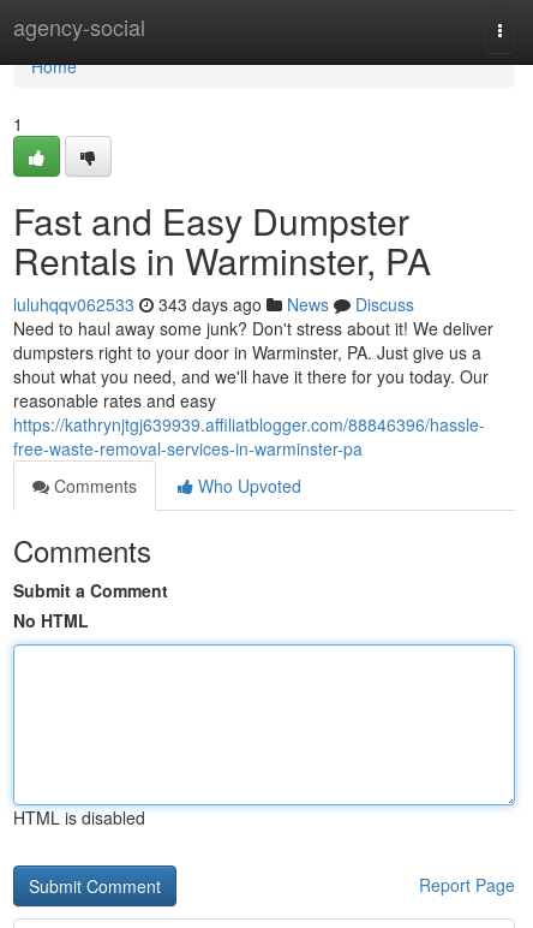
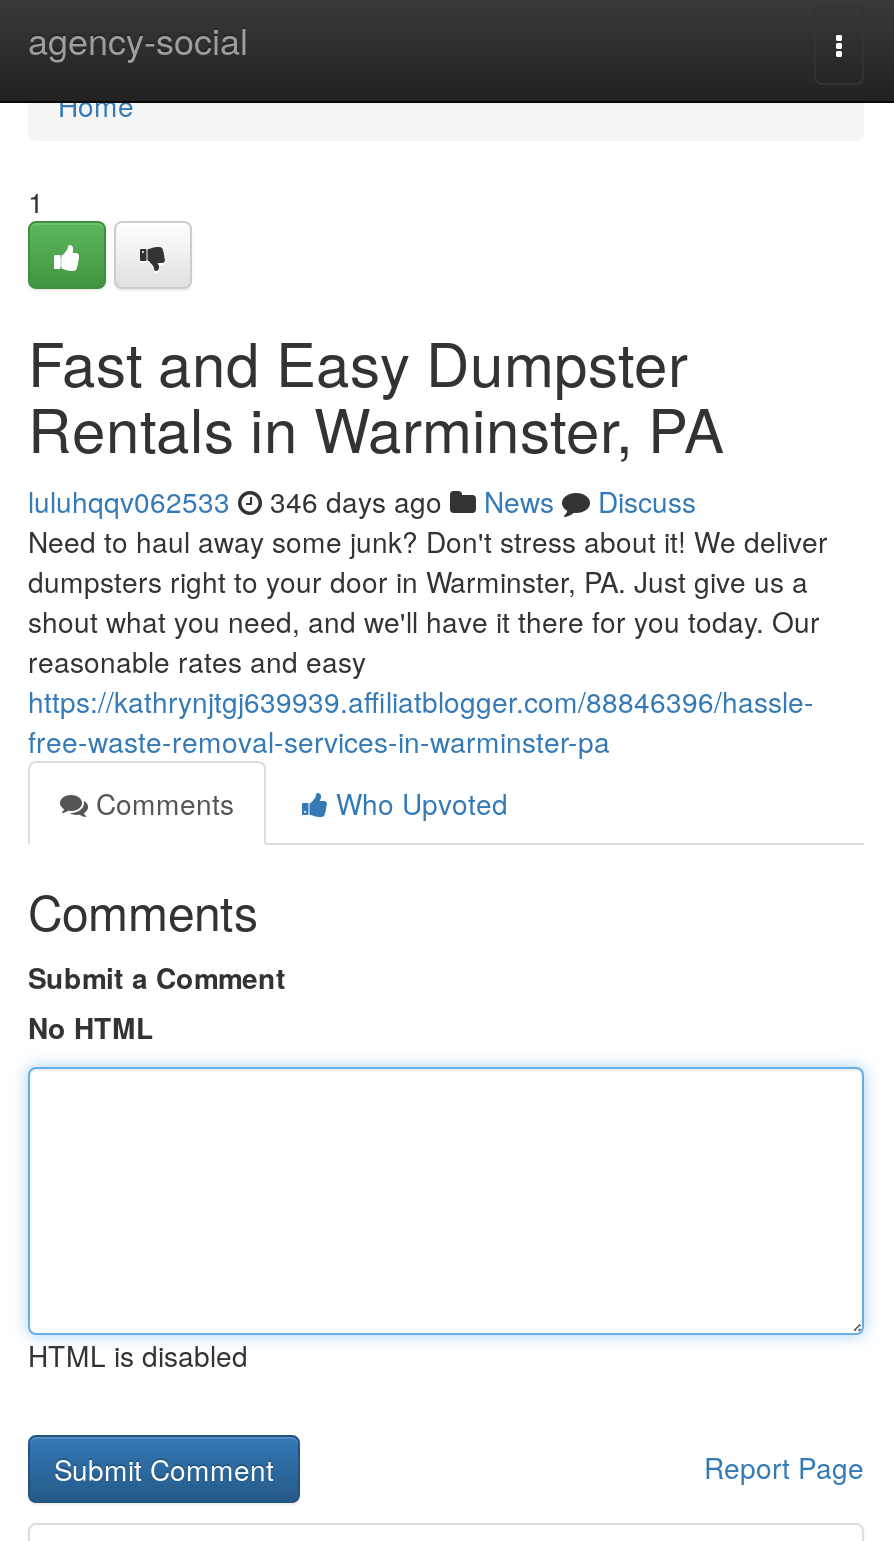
- luluhqqv062533 343 days ago News Discuss
+ luluhqqv062533 346 days ago News Discuss
